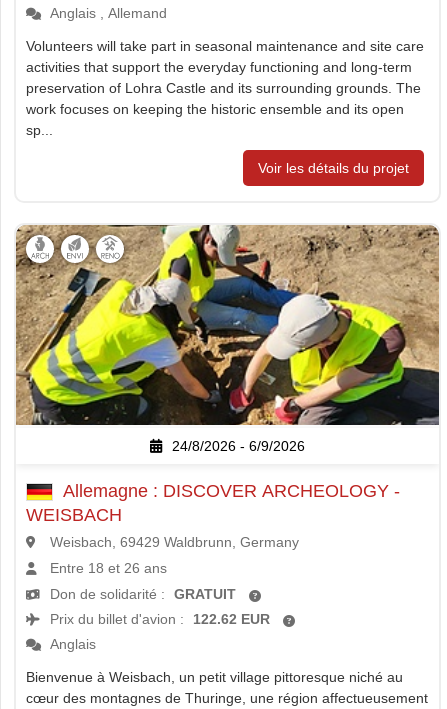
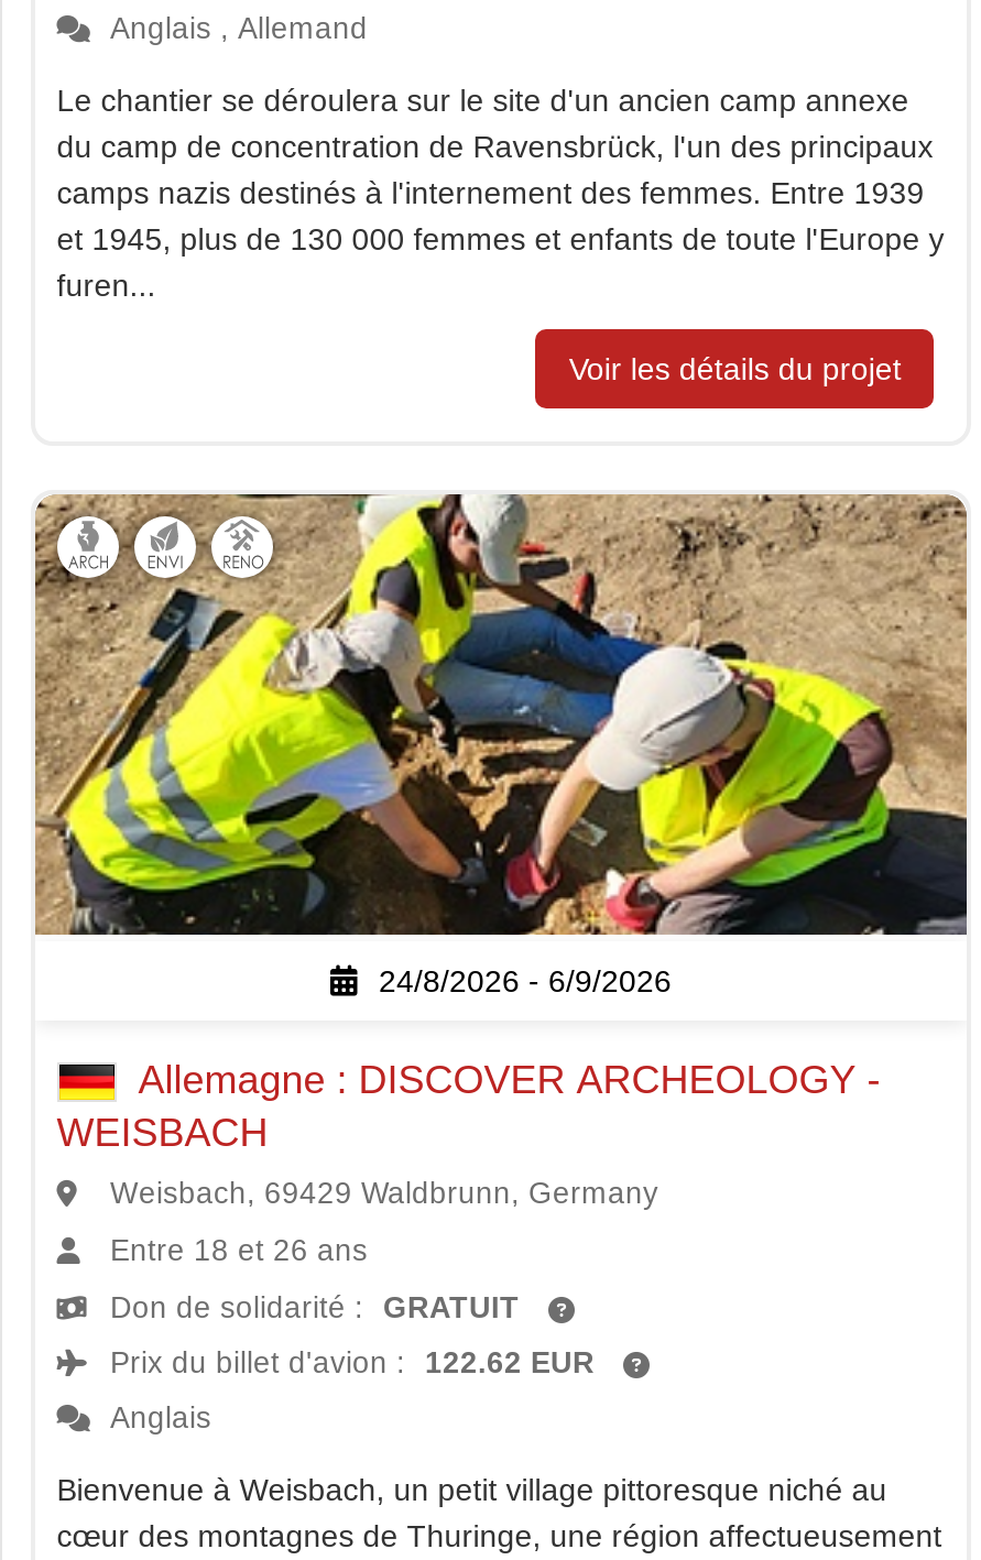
- Volunteers will take part in seasonal maintenance and site care
- activities that support the everyday functioning and long-term
- preservation of Lohra Castle and its surrounding grounds. The
- work focuses on keeping the historic ensemble and its open
- sp...
+ Le chantier se déroulera sur le site d'un ancien camp annexe
+ du camp de concentration de Ravensbrück, l'un des principaux
+ camps nazis destinés à l'internement des femmes. Entre 1939
+ et 1945, plus de 130 000 femmes et enfants de toute l'Europe y
+ furen...
